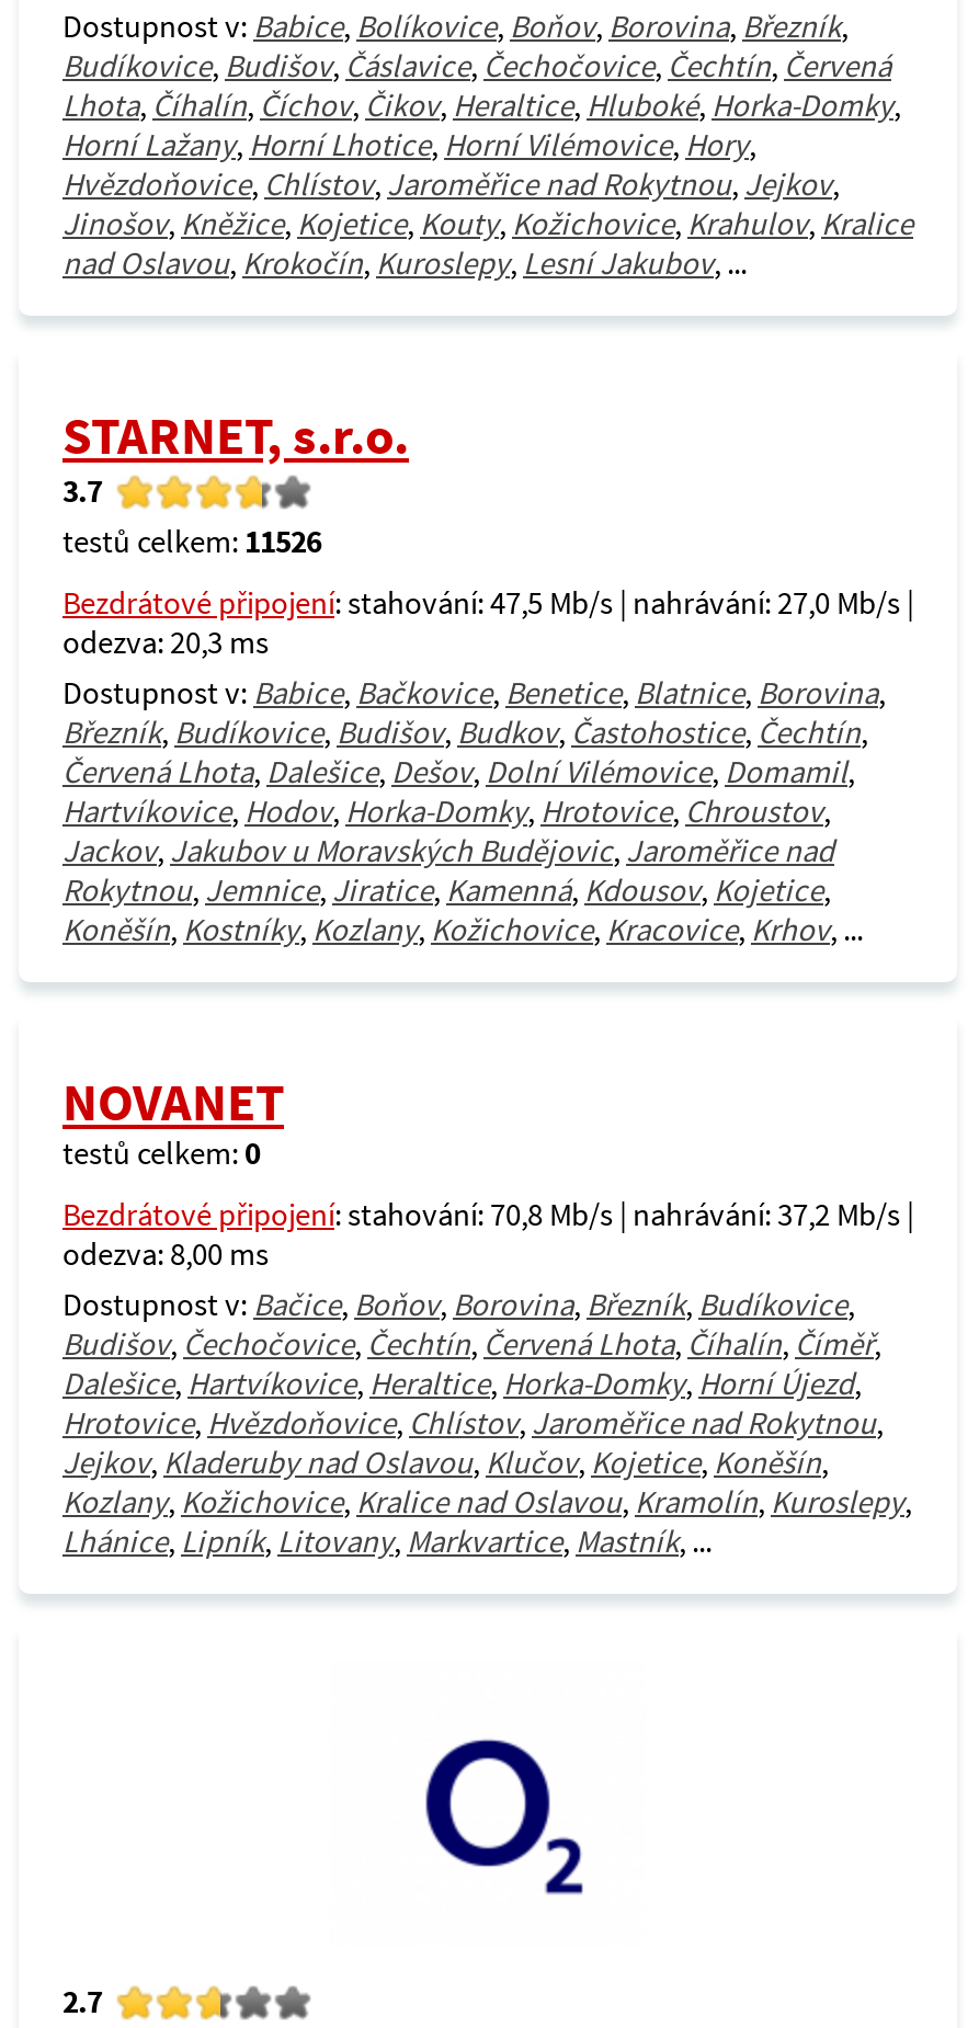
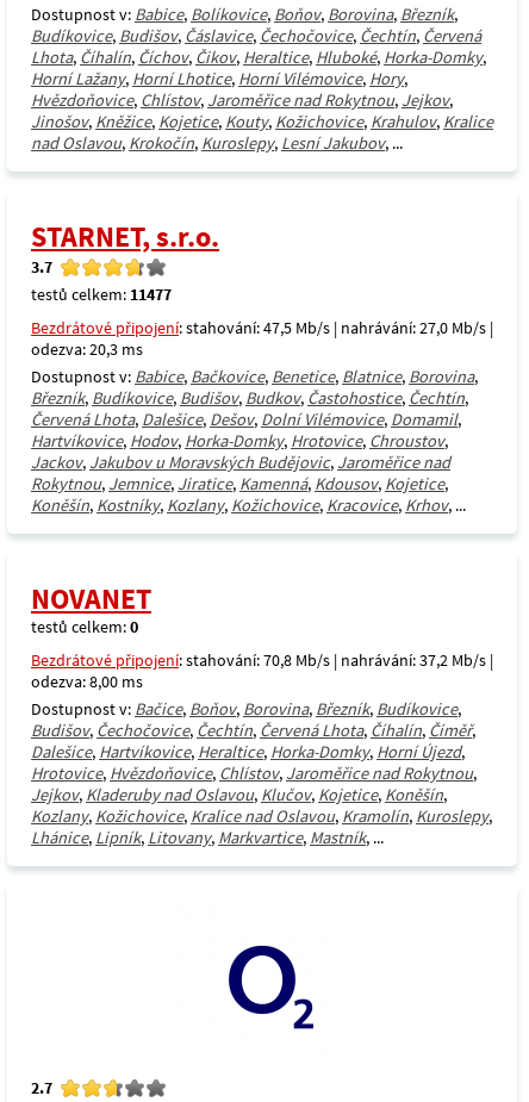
- testů celkem: 11526
+ testů celkem: 11477
